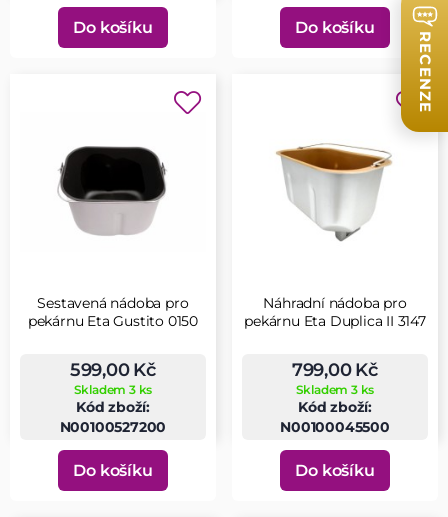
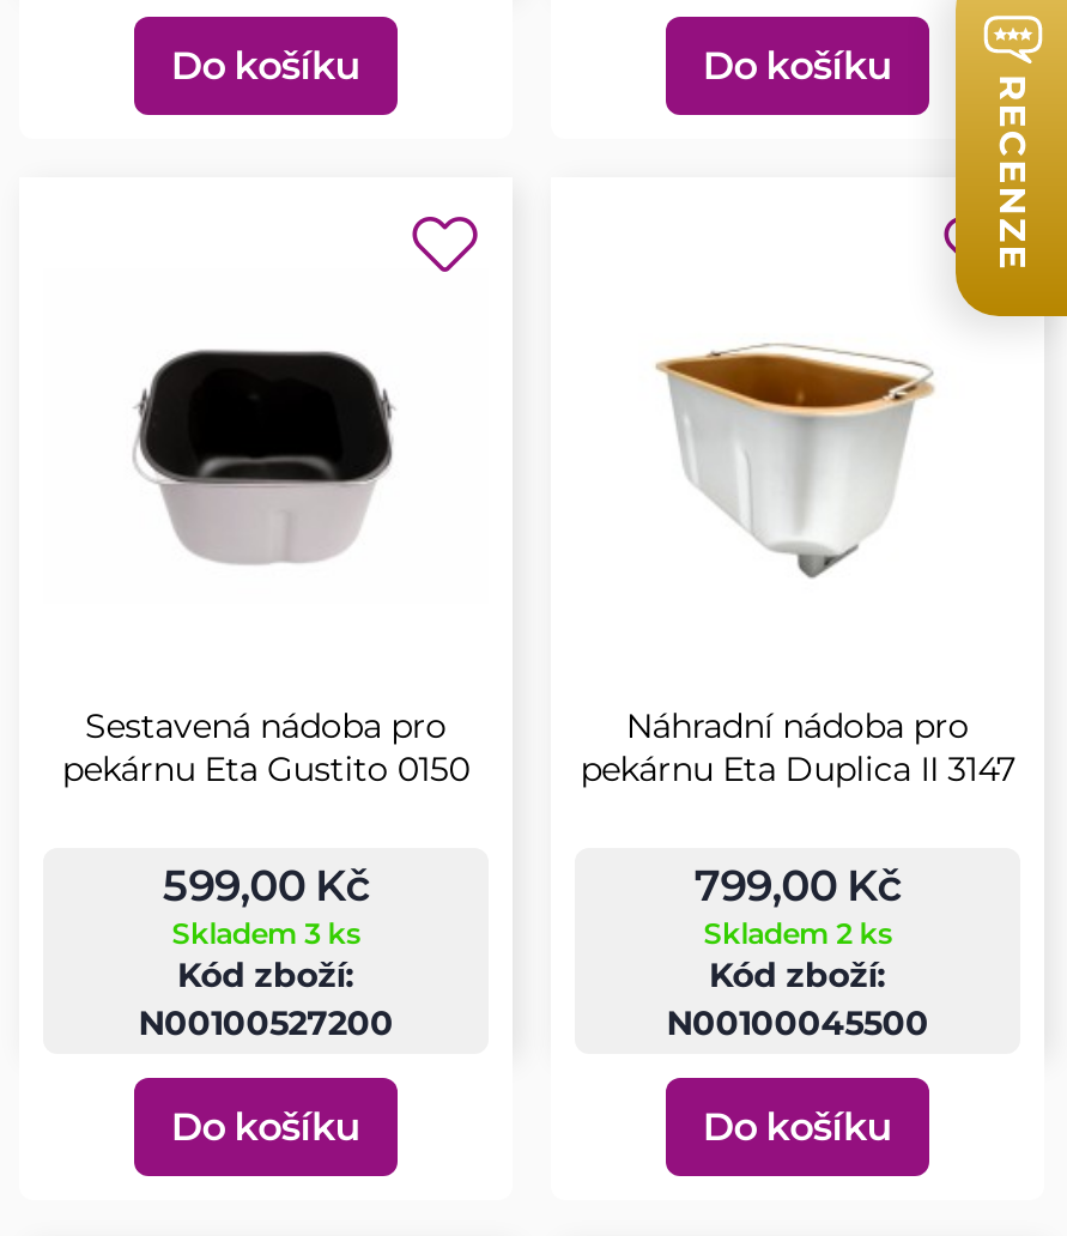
- Skladem 3 ks
+ Skladem 2 ks
